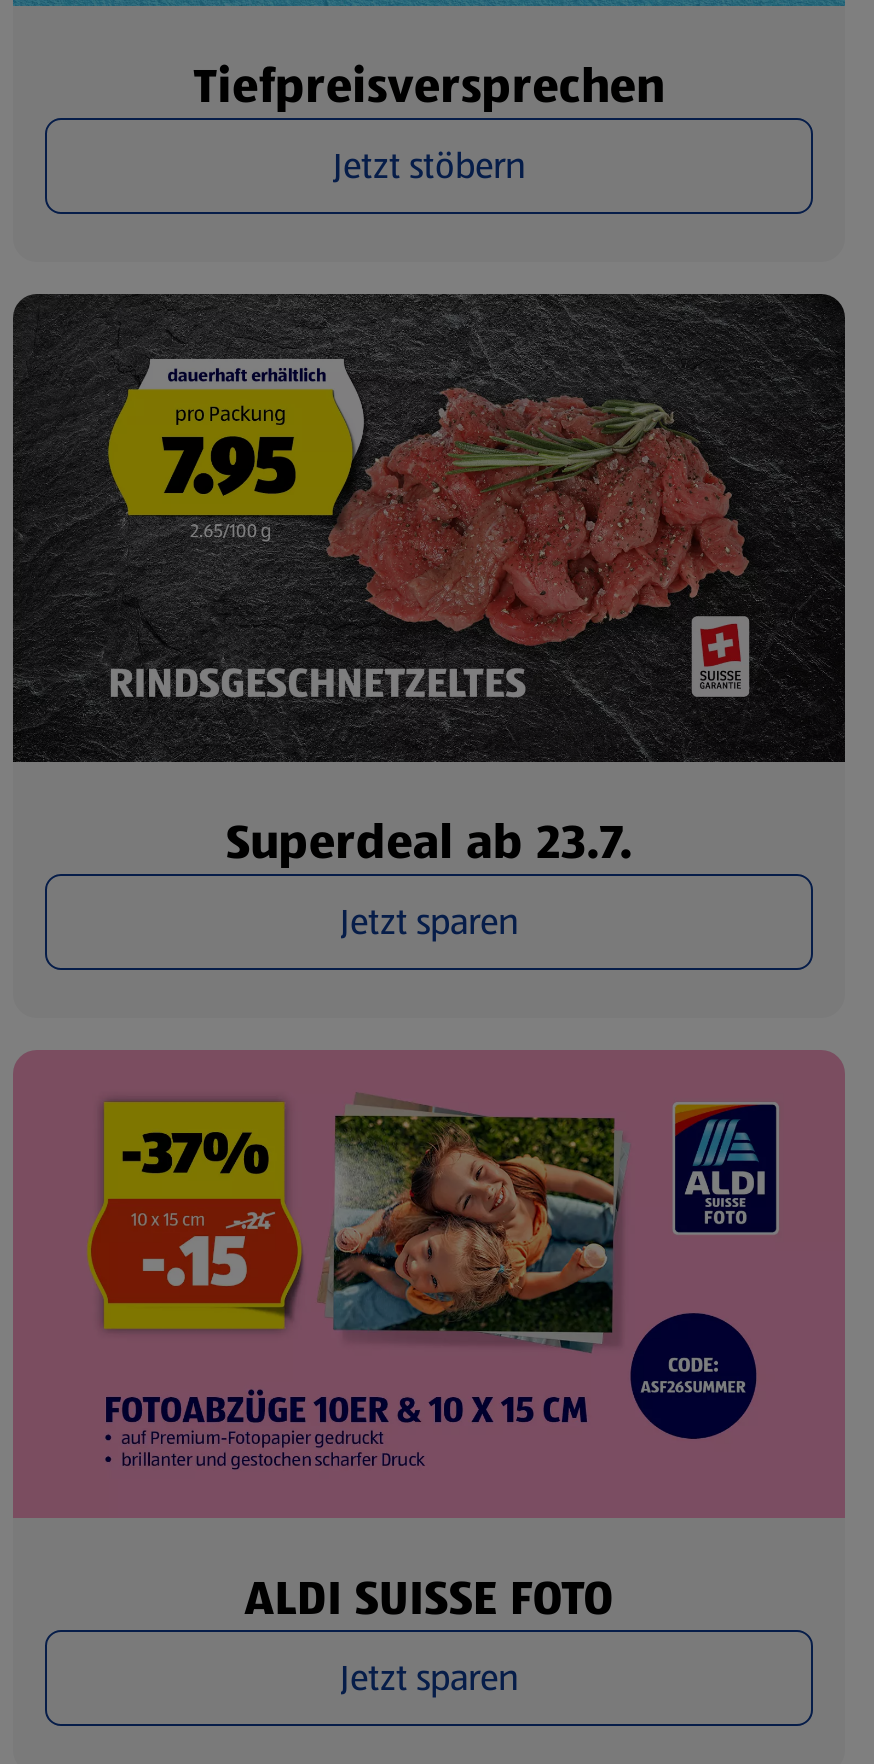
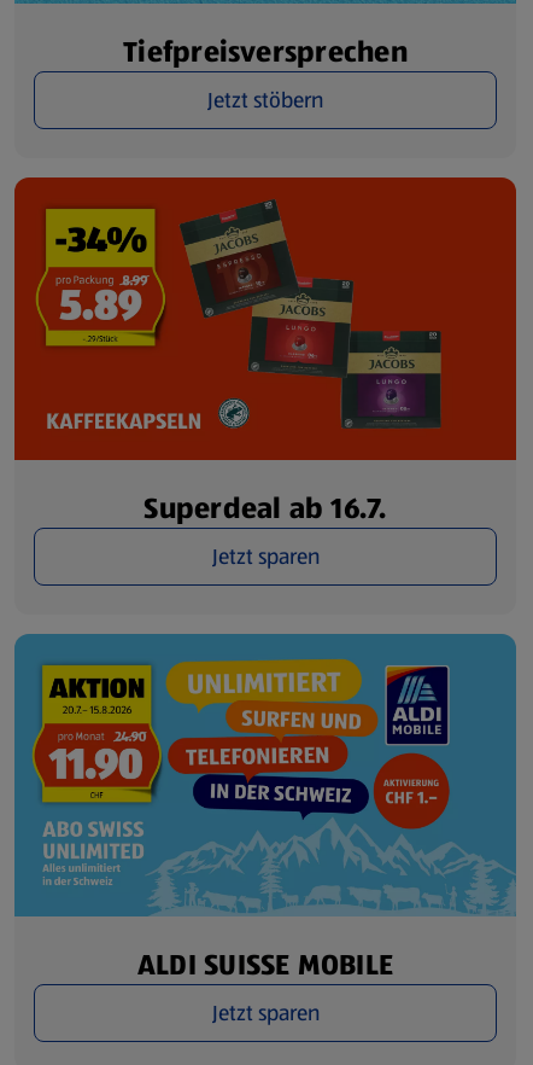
- [image]
- Superdeal ab 23.7.
+ [image]
+ Superdeal ab 16.7.

- [image]
- ALDI SUISSE FOTO
+ [image]
+ ALDI SUISSE MOBILE
